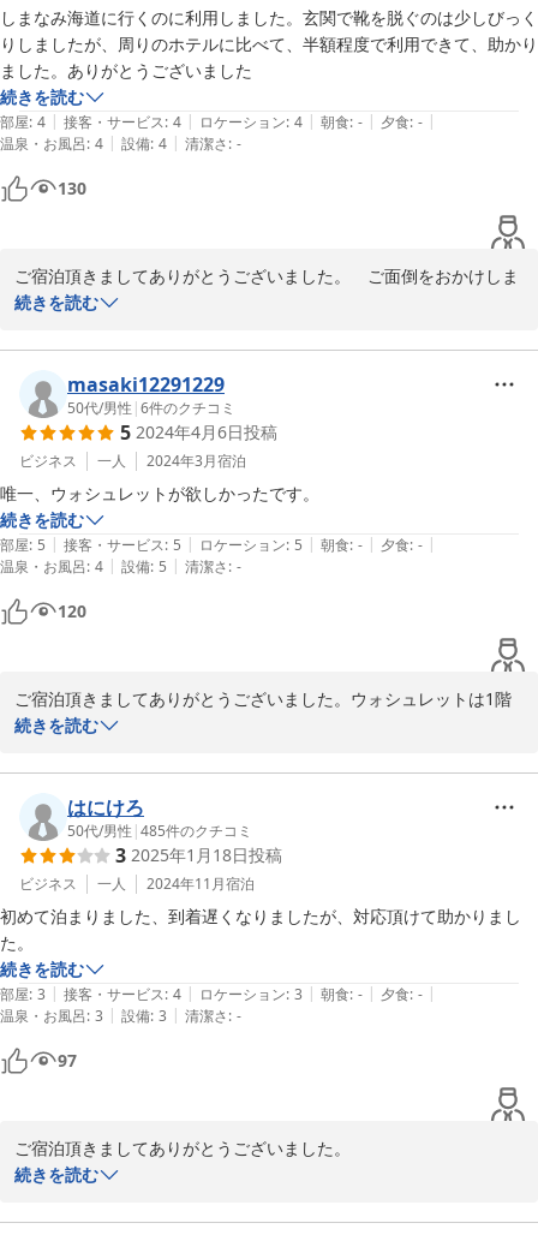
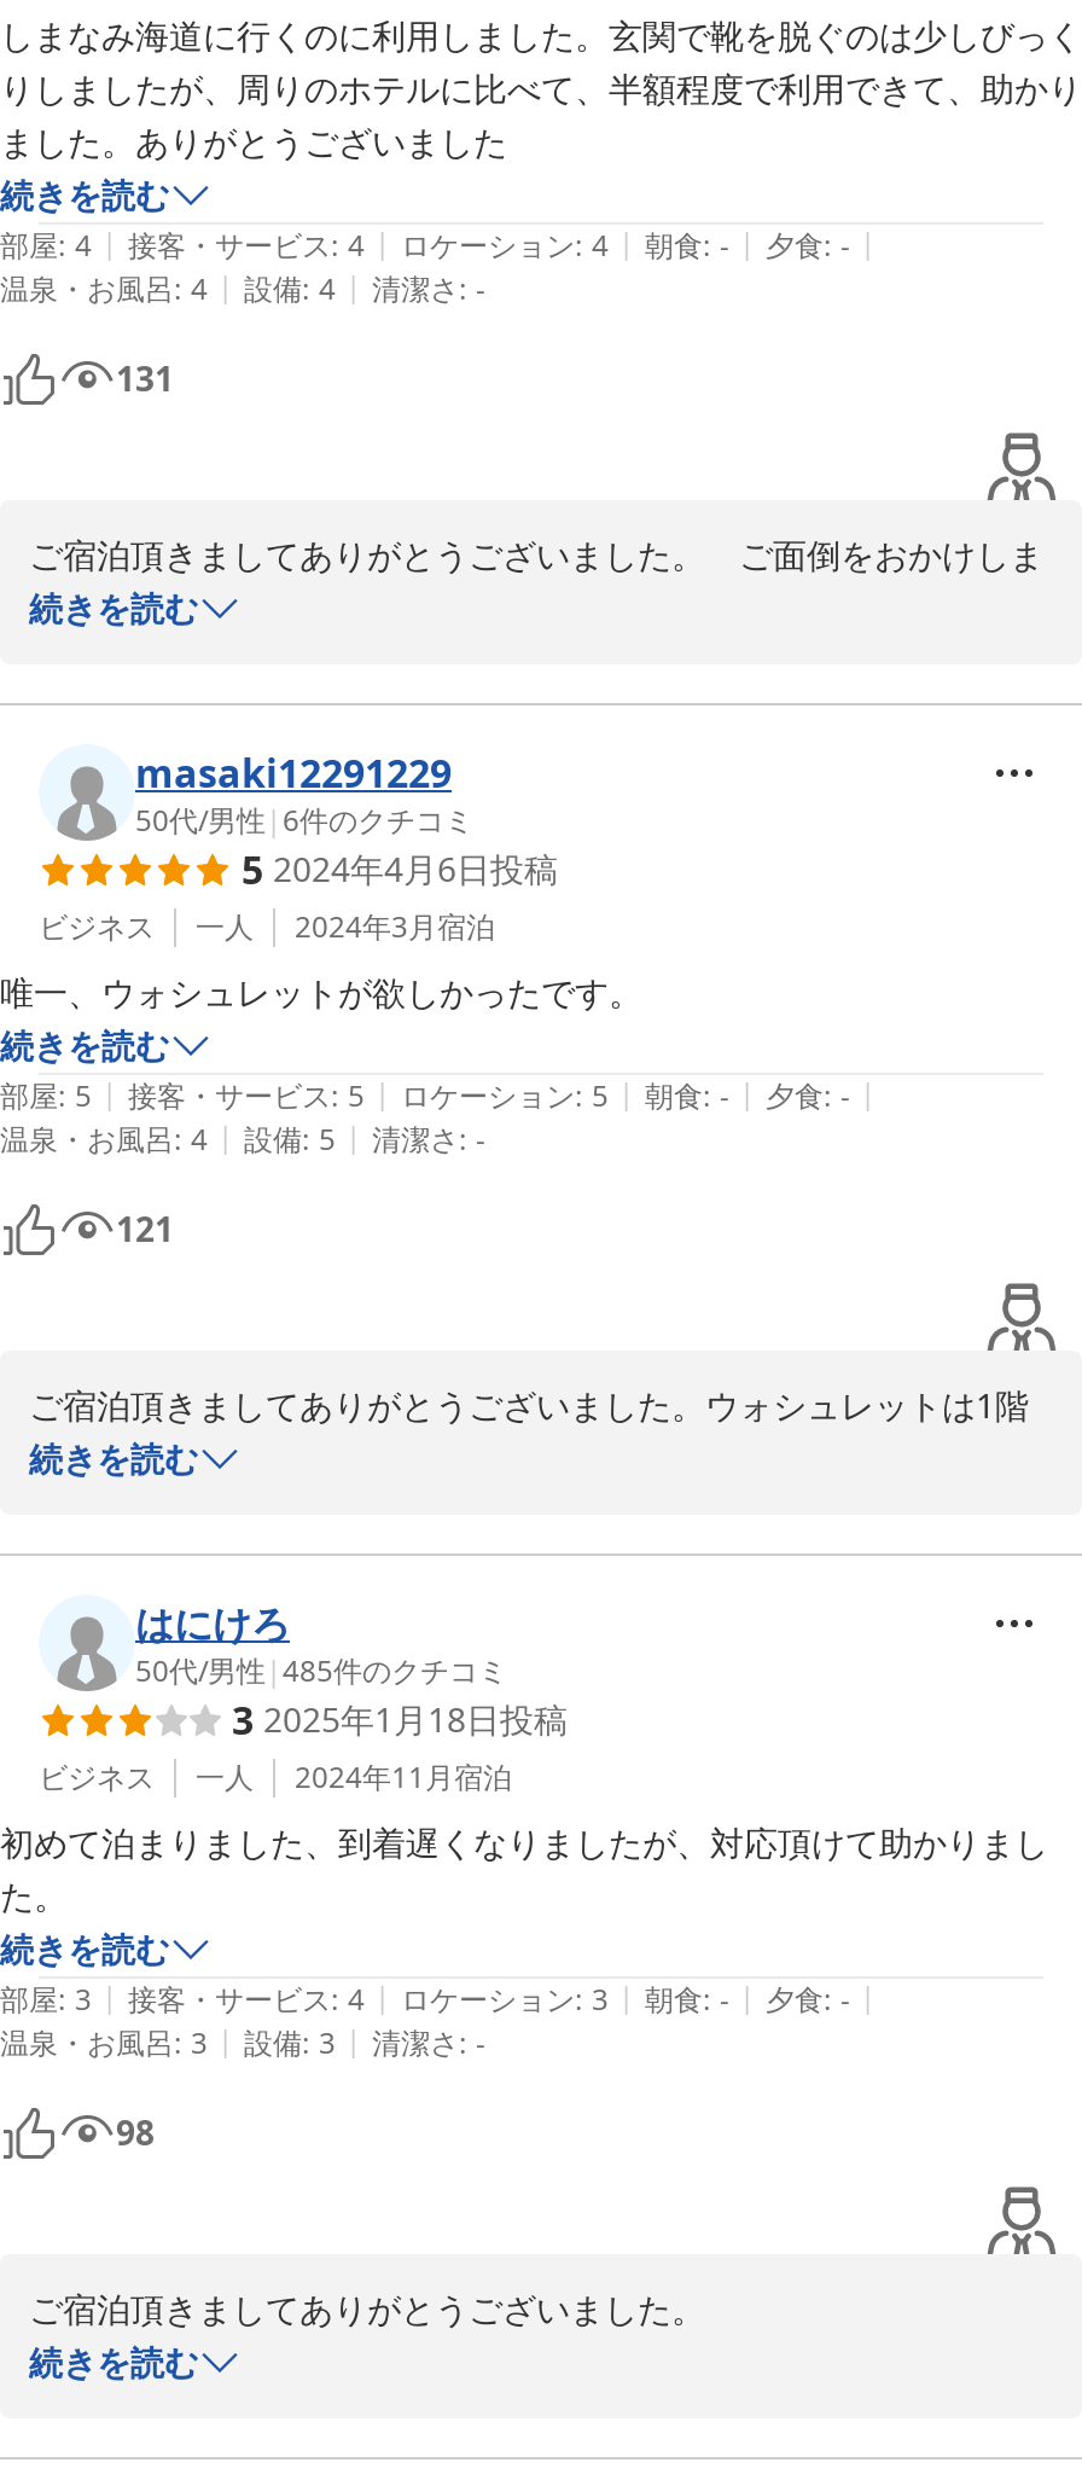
- 130
+ 131

- 120
+ 121

- 97
+ 98
